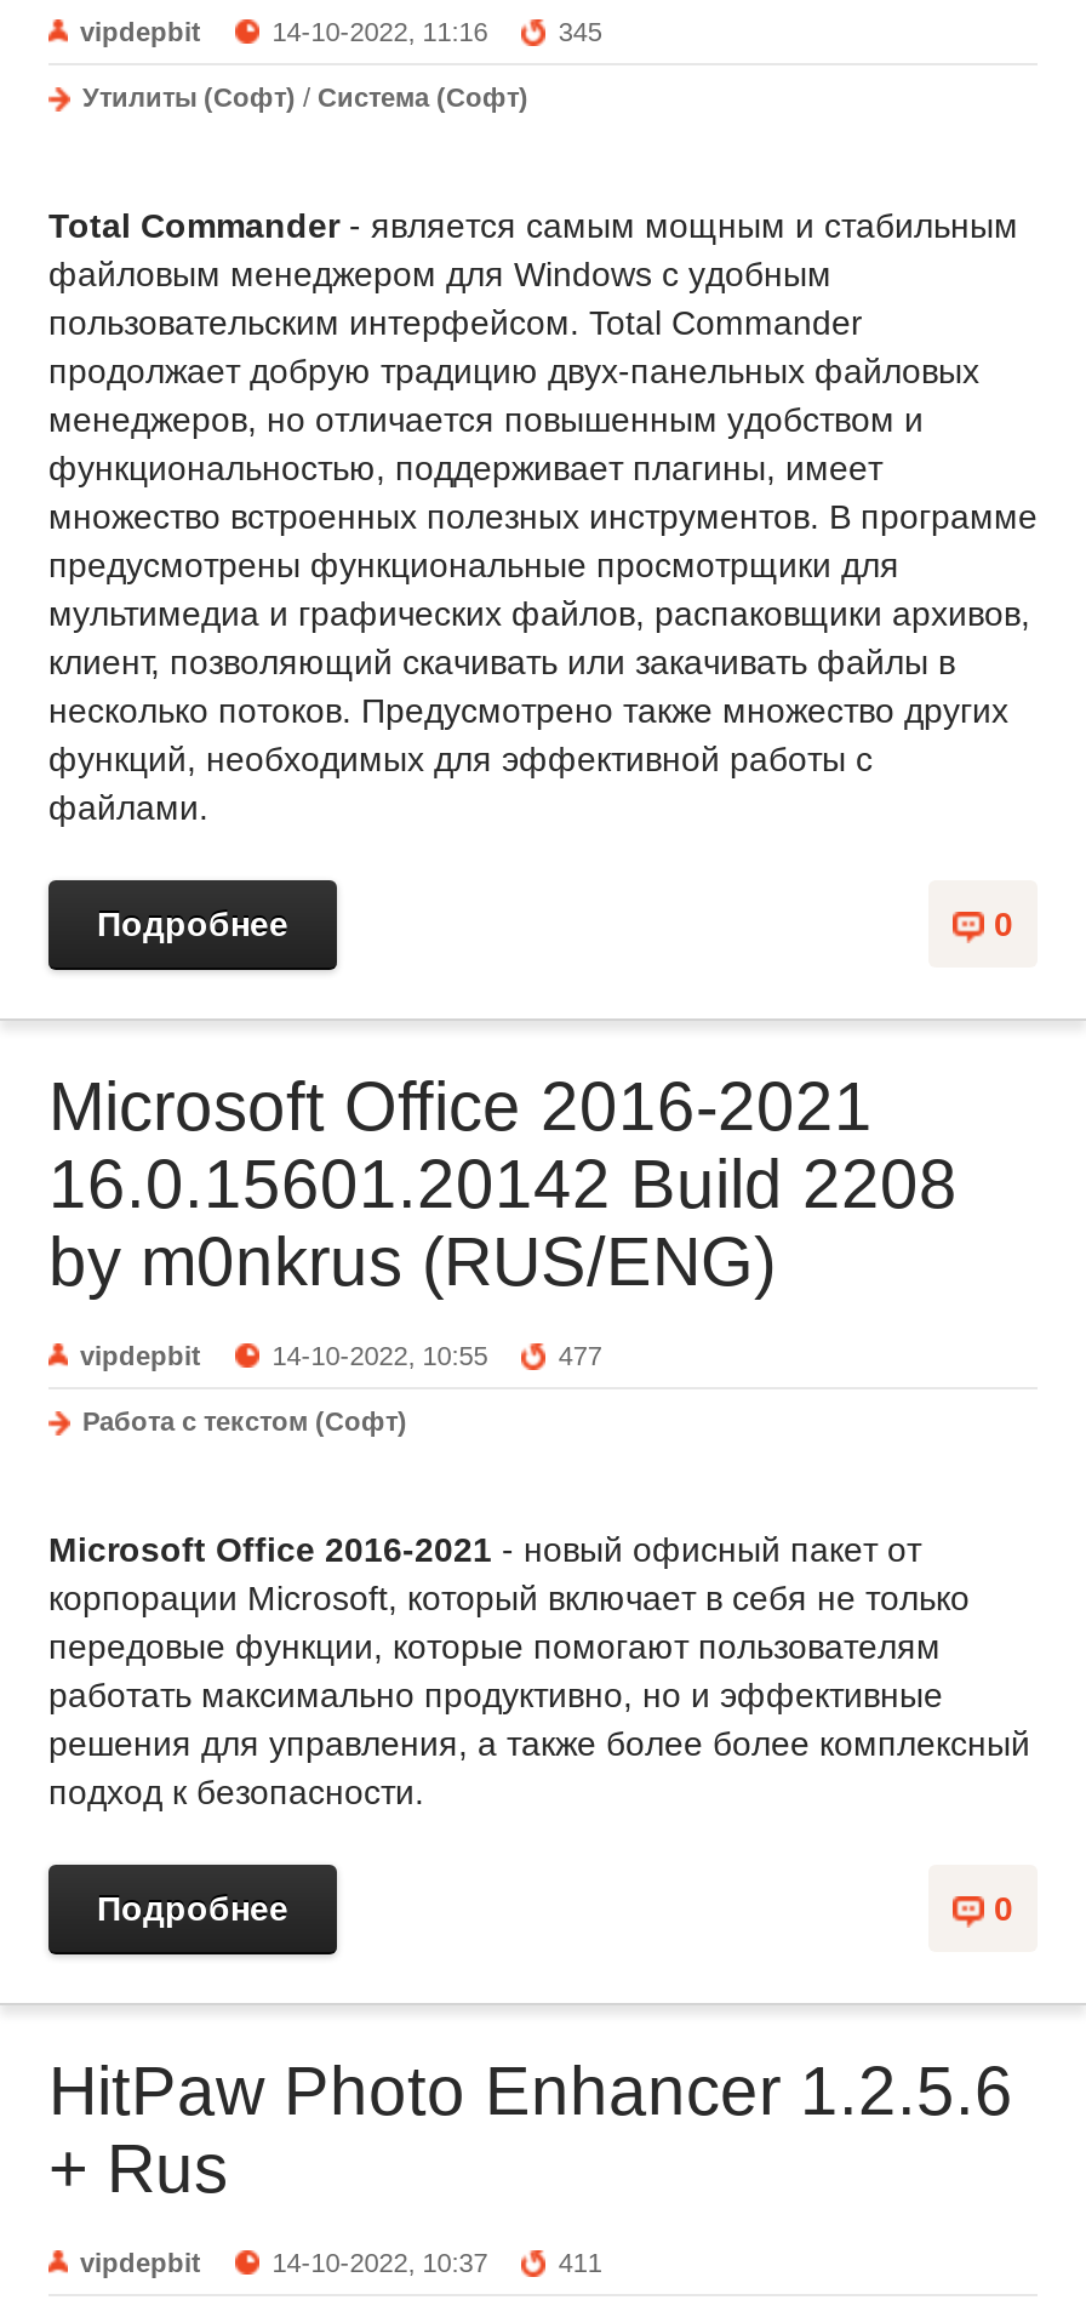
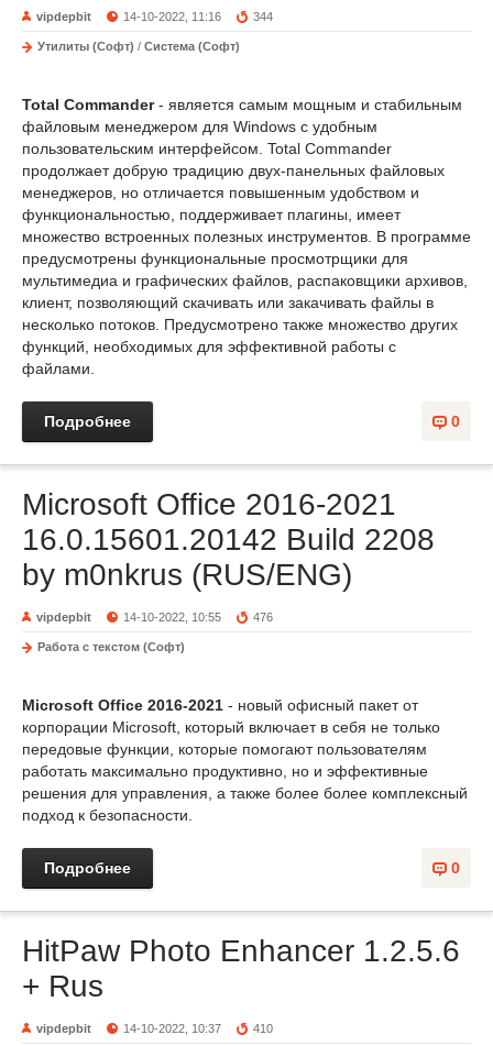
- 345
+ 344

- 477
+ 476

- 411
+ 410
